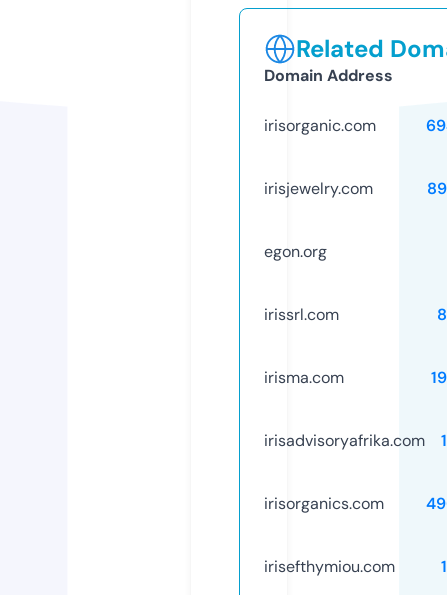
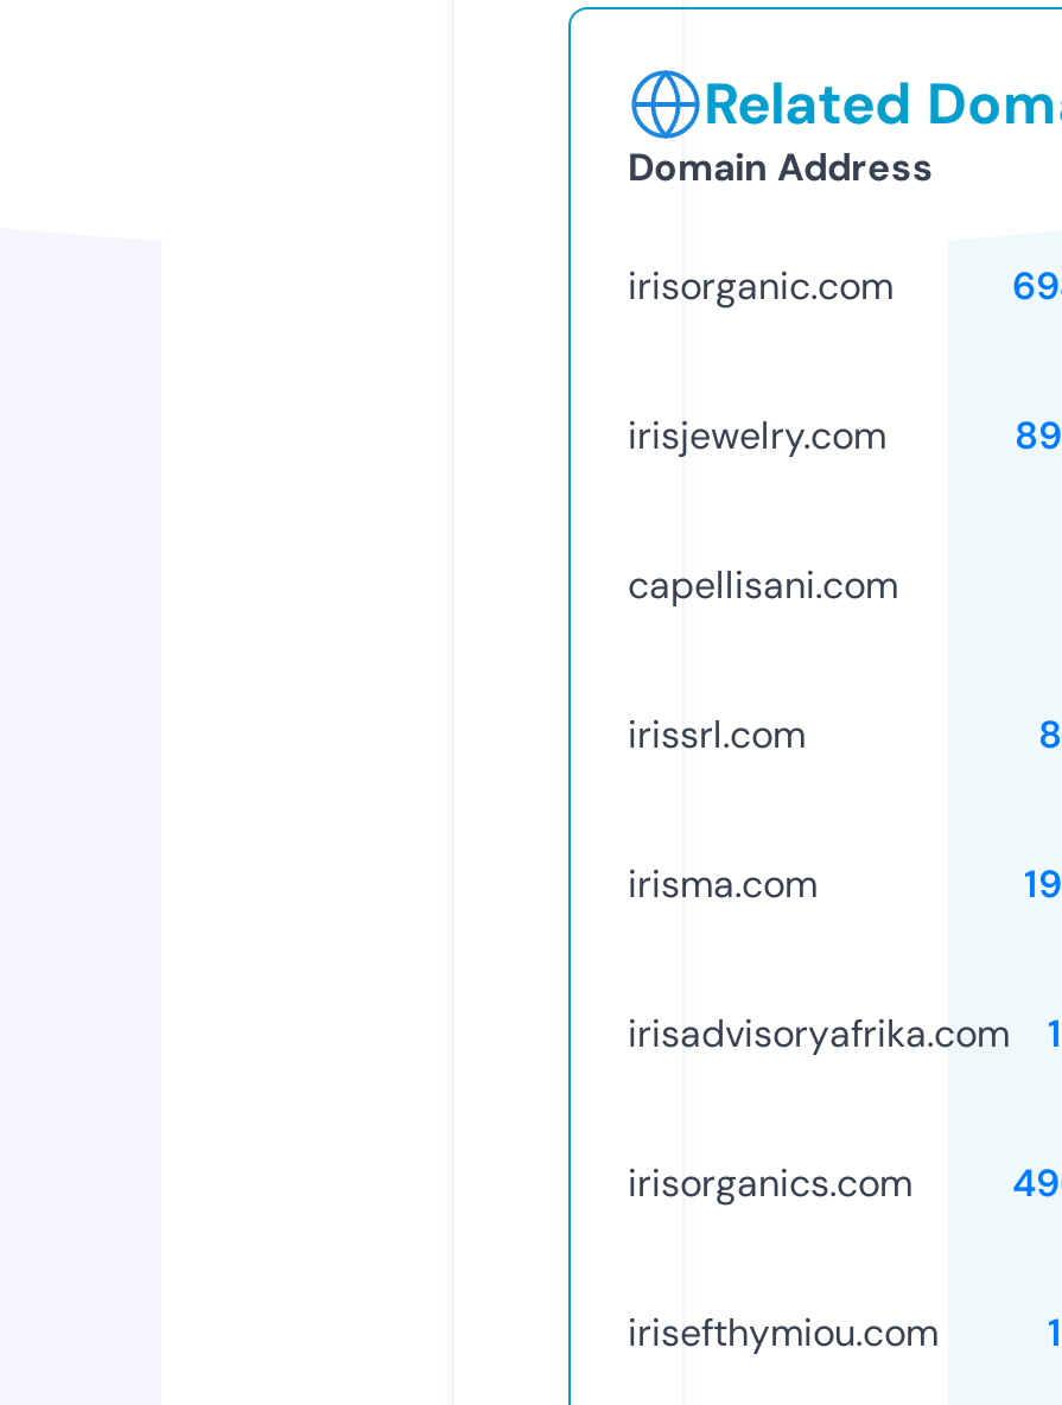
- egon.org
+ capellisani.com
